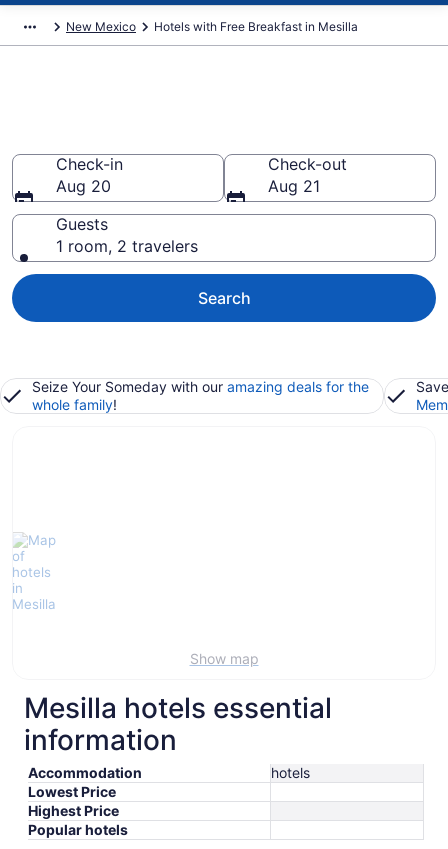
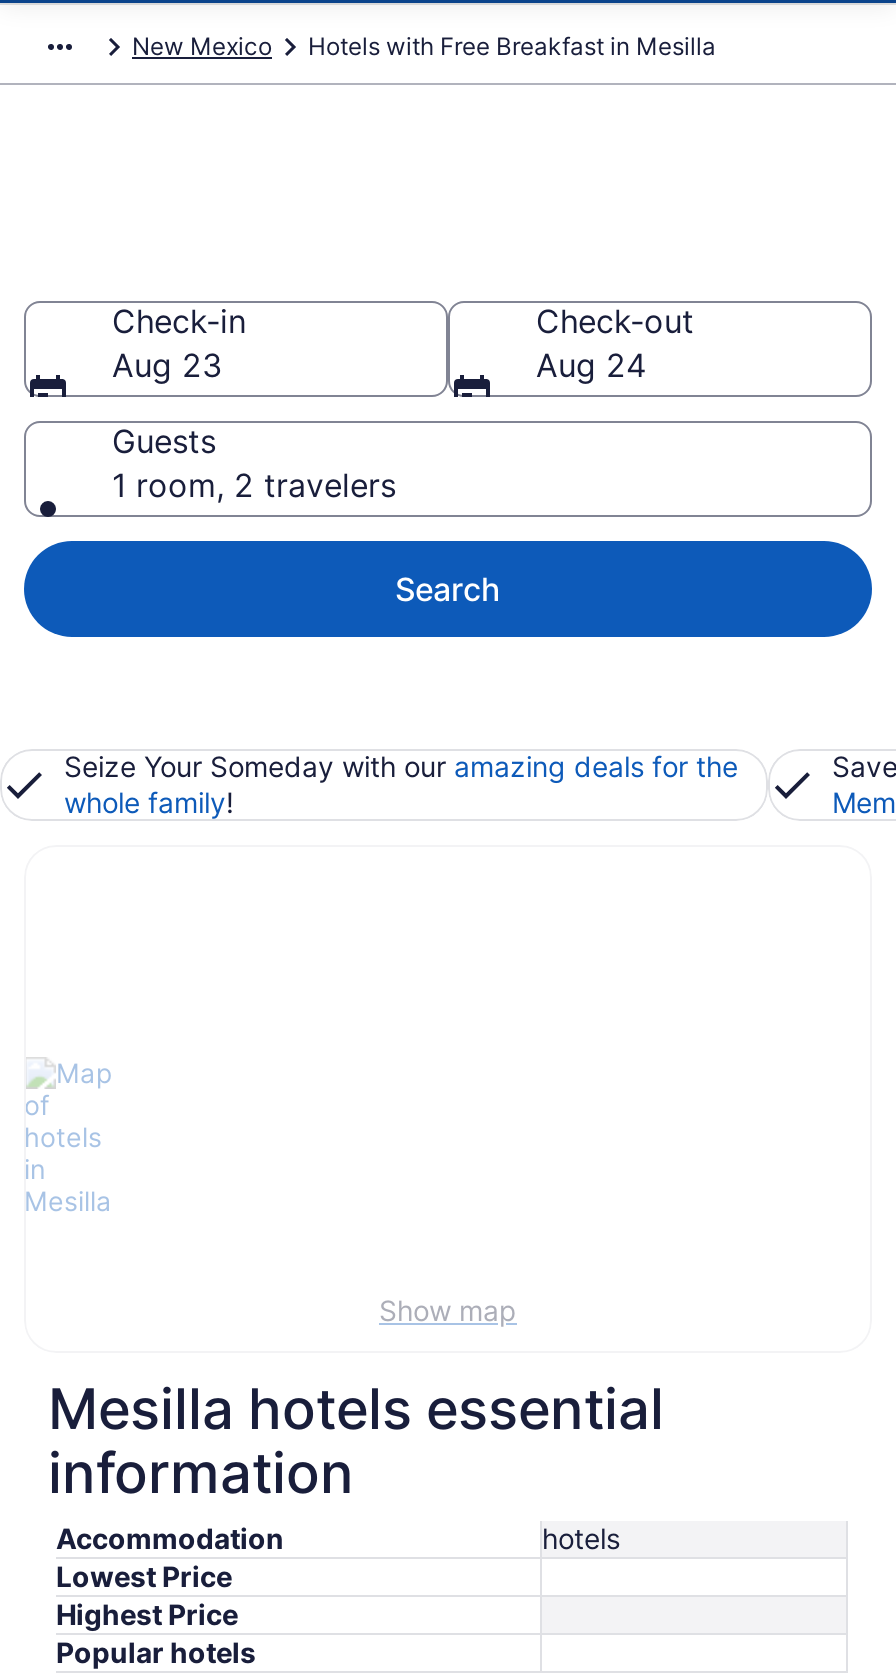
- Aug 20
+ Aug 23

- Aug 21
+ Aug 24
